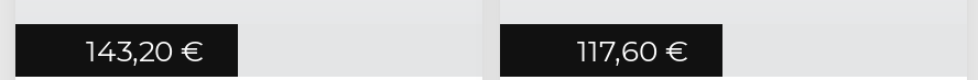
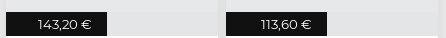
- 117,60 €
+ 113,60 €
